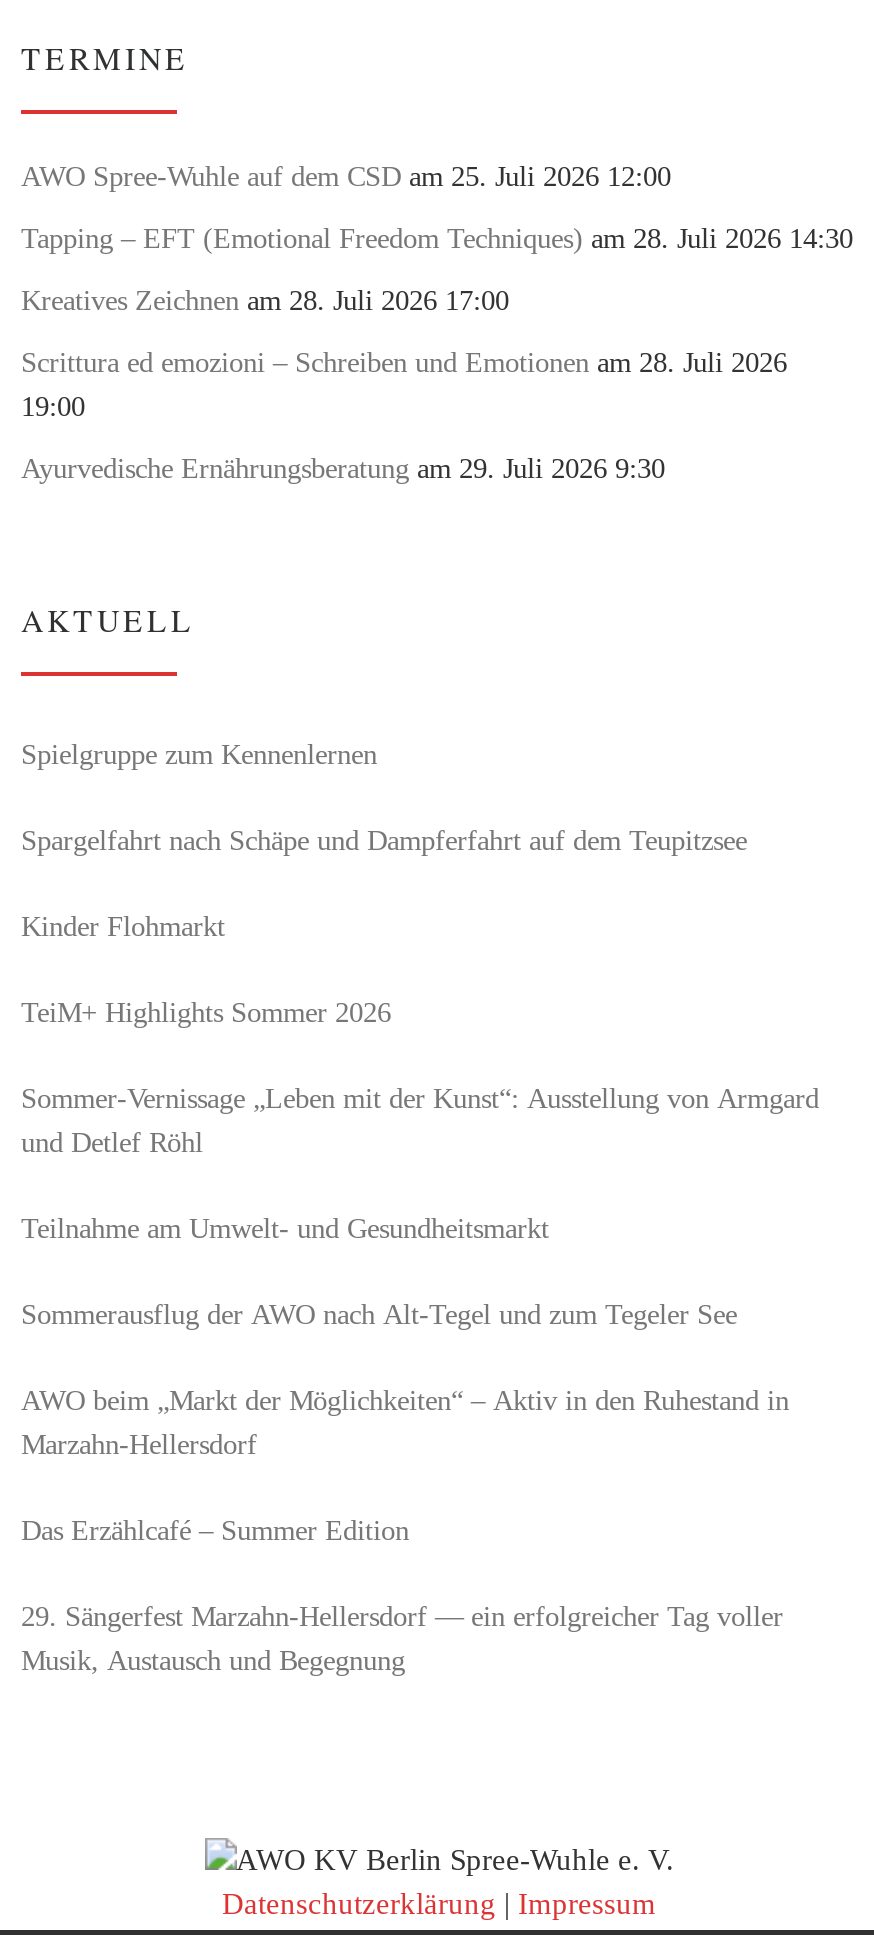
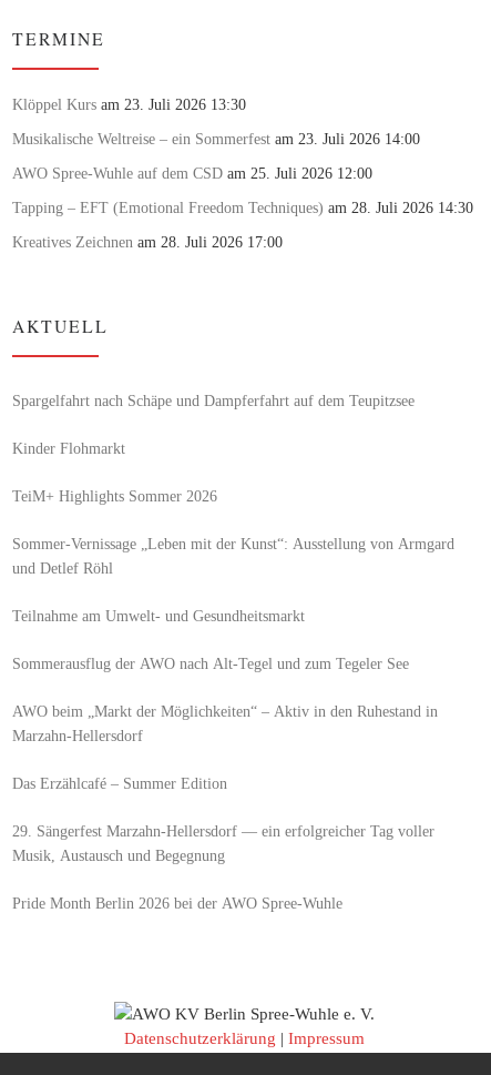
+ Klöppel Kurs am 23. Juli 2026 13:30
+ Musikalische Weltreise – ein Sommerfest am 23. Juli 2026 14:00

moved down: AWO Spree-Wuhle auf dem CSD am 25. Juli 2026 12:00 | Tapping – EFT (Emotional Freedom Techniques) am 28. Juli 2026 14:30 | Kreatives Zeichnen am 28. Juli 2026 17:00

- Scrittura ed emozioni – Schreiben und Emotionen am 28. Juli 2026
- 19:00
- Ayurvedische Ernährungsberatung am 29. Juli 2026 9:30

- Spielgruppe zum Kennenlernen

moved up: Spargelfahrt nach Schäpe und Dampferfahrt auf dem Teupitzsee | Kinder Flohmarkt | TeiM+ Highlights Sommer 2026 | ... | 29. Sängerfest Marzahn-Hellersdorf — ein erfolgreicher Tag voller | Musik, Austausch und Begegnung

+ Pride Month Berlin 2026 bei der AWO Spree-Wuhle
